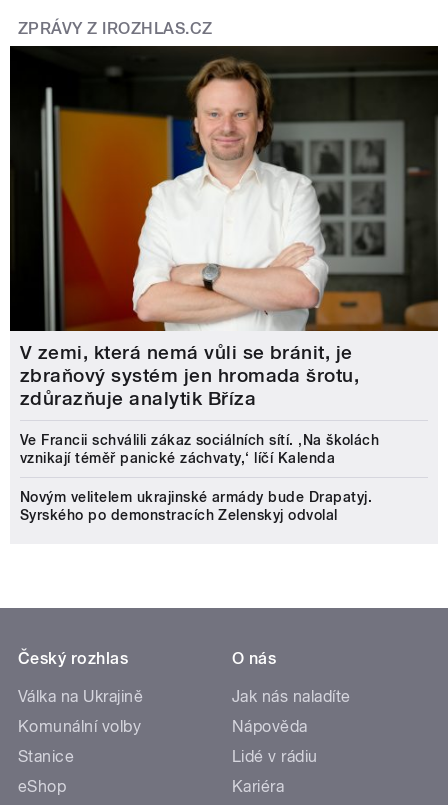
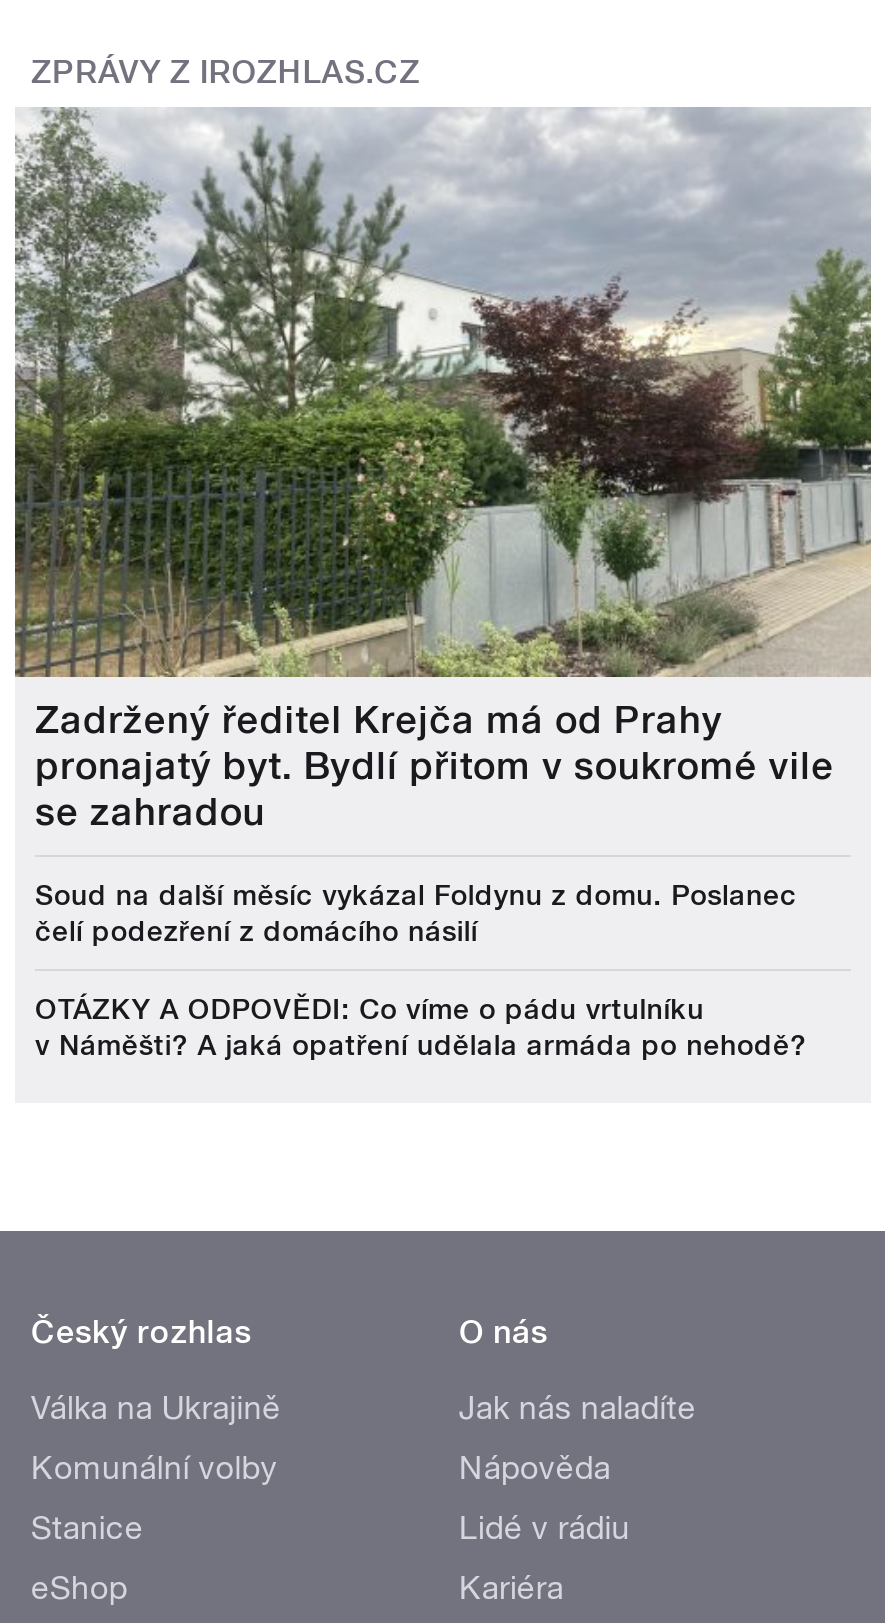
- [image]
- V zemi, která nemá vůli se bránit, je
- zbraňový systém jen hromada šrotu,
- zdůrazňuje analytik Bříza
+ [image]
+ Zadržený ředitel Krejča má od Prahy
+ pronajatý byt. Bydlí přitom v soukromé vile
+ se zahradou

- Ve Francii schválili zákaz sociálních sítí. ‚Na školách
- vznikají téměř panické záchvaty,‘ líčí Kalenda
+ Soud na další měsíc vykázal Foldynu z domu. Poslanec
+ čelí podezření z domácího násilí

- Novým velitelem ukrajinské armády bude Drapatyj.
- Syrského po demonstracích Zelenskyj odvolal
+ OTÁZKY A ODPOVĚDI: Co víme o pádu vrtulníku
+ v Náměšti? A jaká opatření udělala armáda po nehodě?
